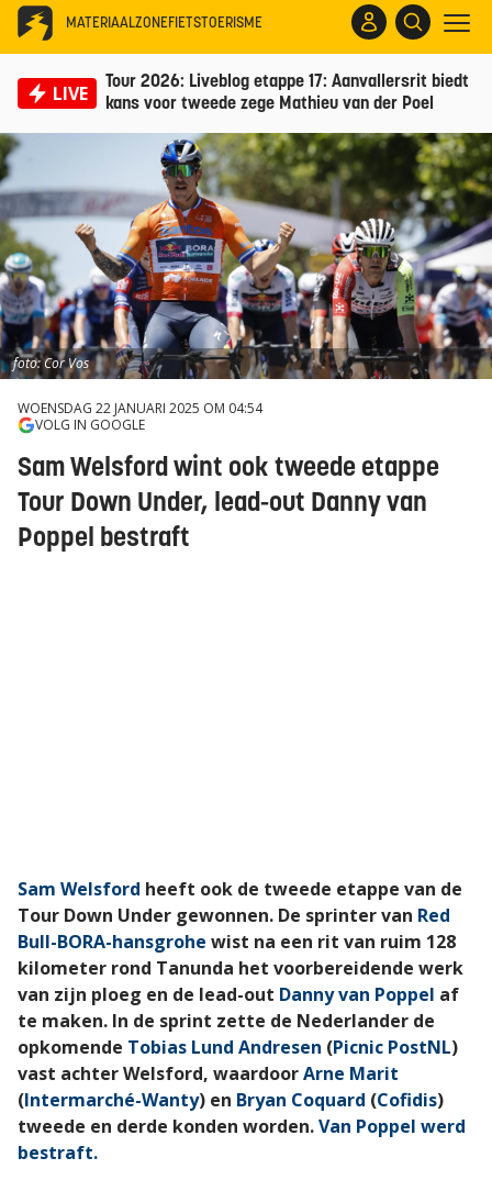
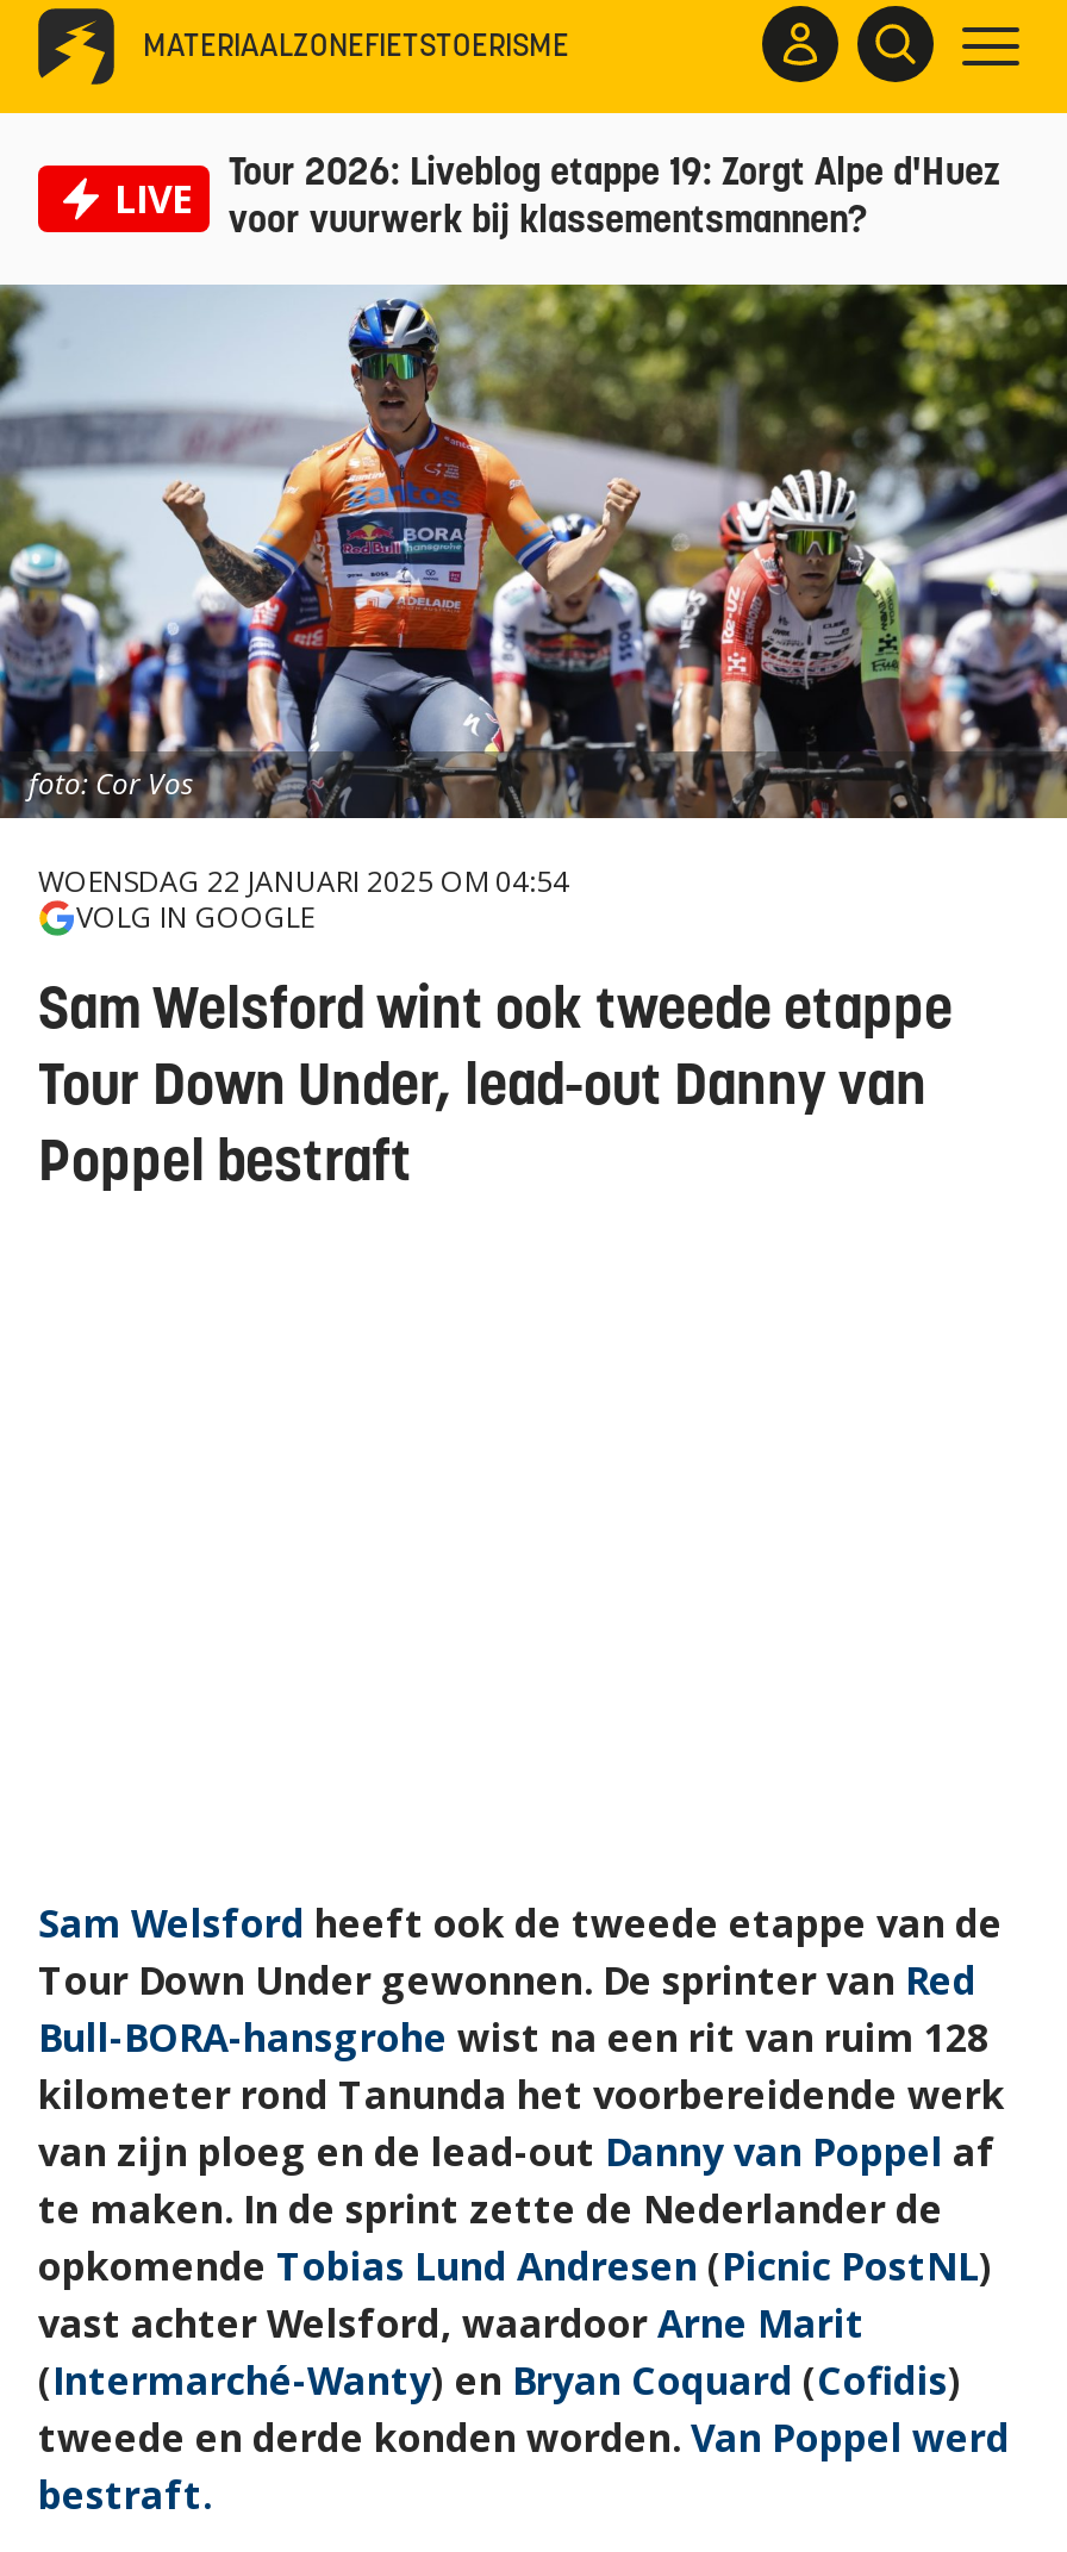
- Tour 2026: Liveblog etappe 17: Aanvallersrit biedt
- kans voor tweede zege Mathieu van der Poel
+ Tour 2026: Liveblog etappe 19: Zorgt Alpe d'Huez
+ voor vuurwerk bij klassementsmannen?
